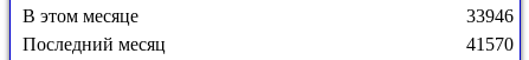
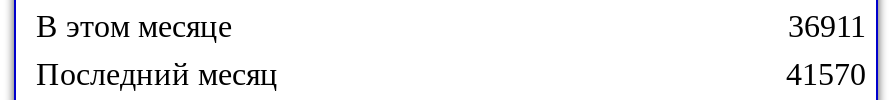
- 33946
+ 36911
